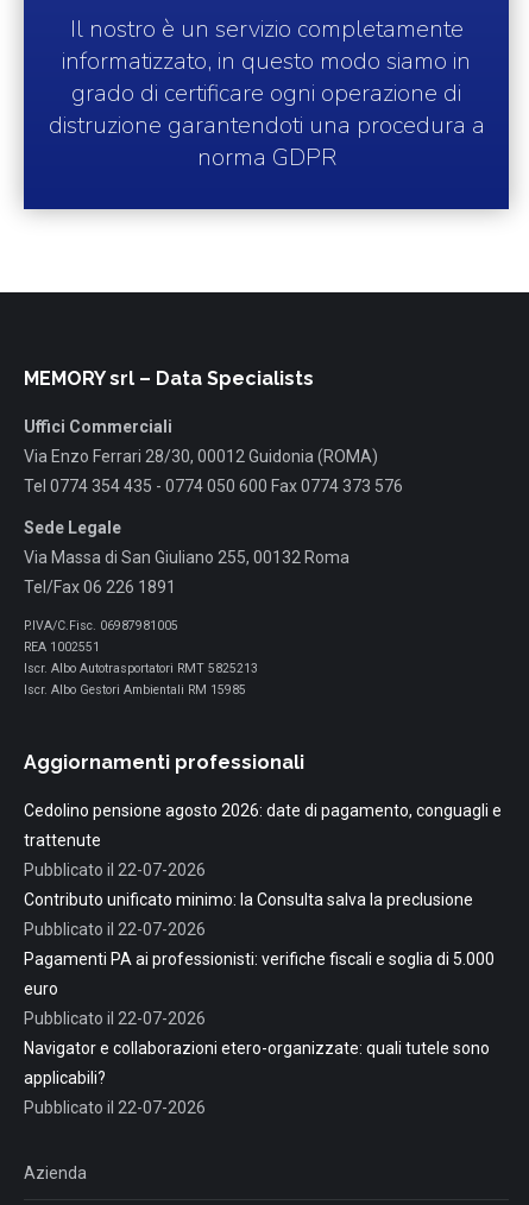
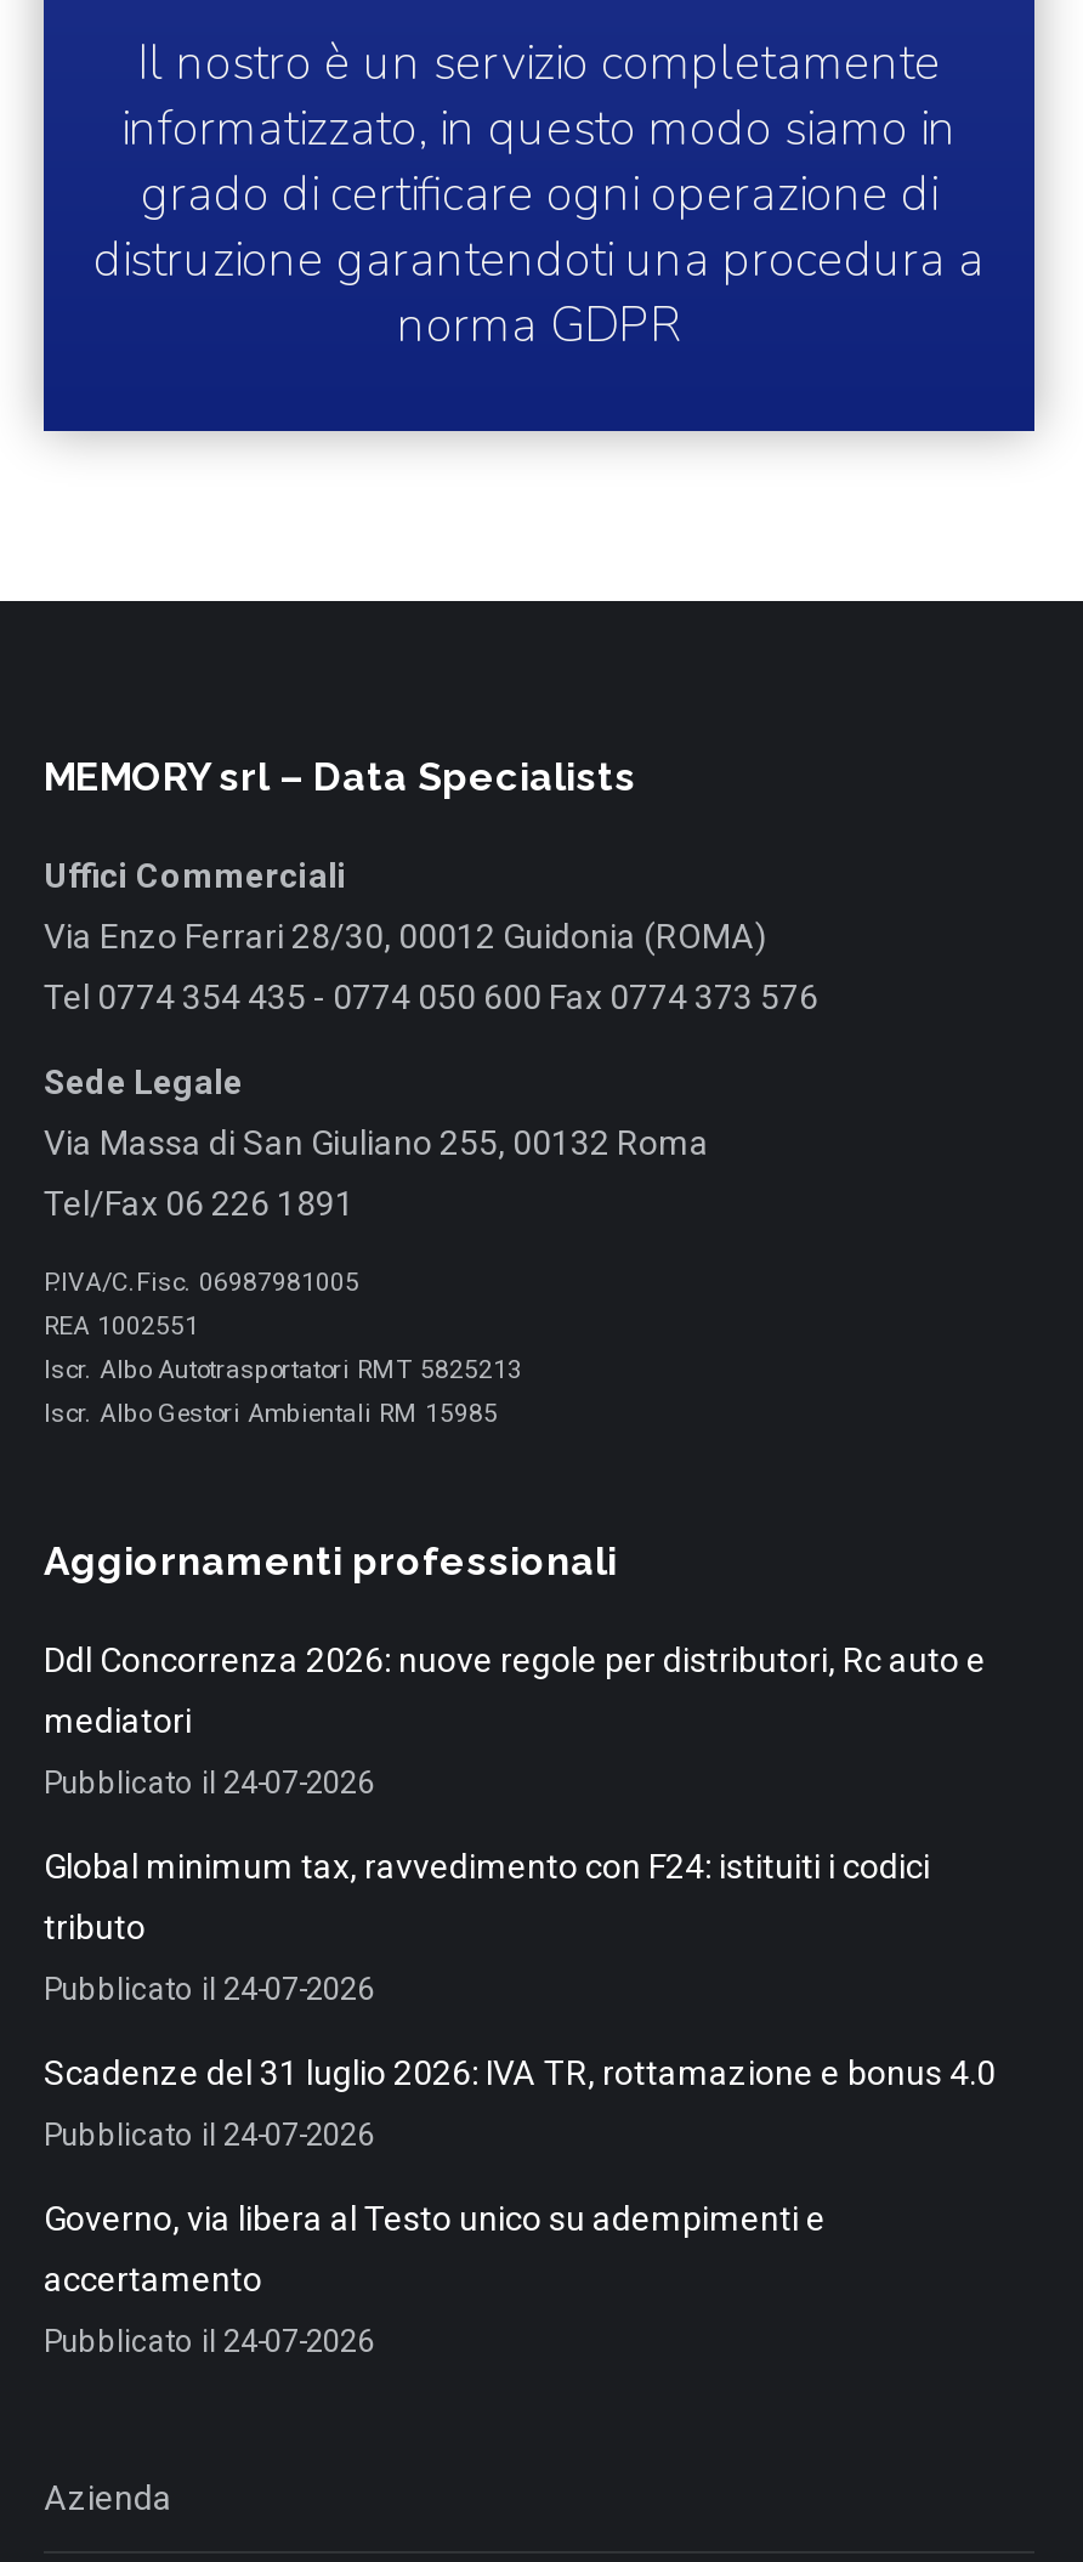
- Cedolino pensione agosto 2026: date di pagamento, conguagli e
+ Ddl Concorrenza 2026: nuove regole per distributori, Rc auto e

- trattenute
+ mediatori

- Pubblicato il 22-07-2026
+ Pubblicato il 24-07-2026

- Contributo unificato minimo: la Consulta salva la preclusione
+ Global minimum tax, ravvedimento con F24: istituiti i codici

- Pubblicato il 22-07-2026
+ tributo

- Pagamenti PA ai professionisti: verifiche fiscali e soglia di 5.000
+ Pubblicato il 24-07-2026

- euro
+ Scadenze del 31 luglio 2026: IVA TR, rottamazione e bonus 4.0

- Pubblicato il 22-07-2026
+ Pubblicato il 24-07-2026

- Navigator e collaborazioni etero-organizzate: quali tutele sono
+ Governo, via libera al Testo unico su adempimenti e

- applicabili?
+ accertamento

- Pubblicato il 22-07-2026
+ Pubblicato il 24-07-2026
